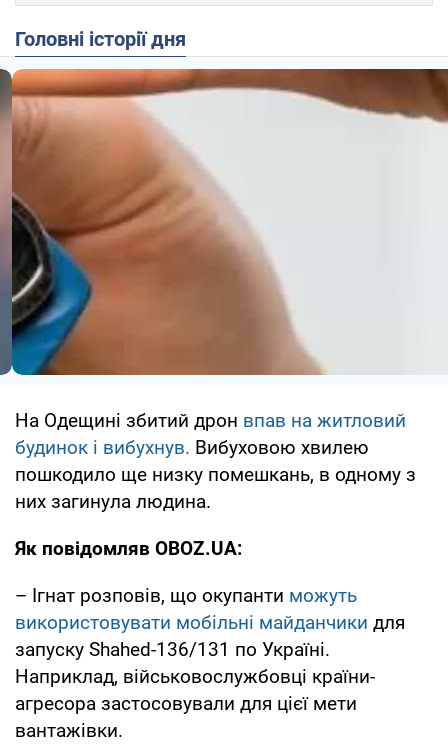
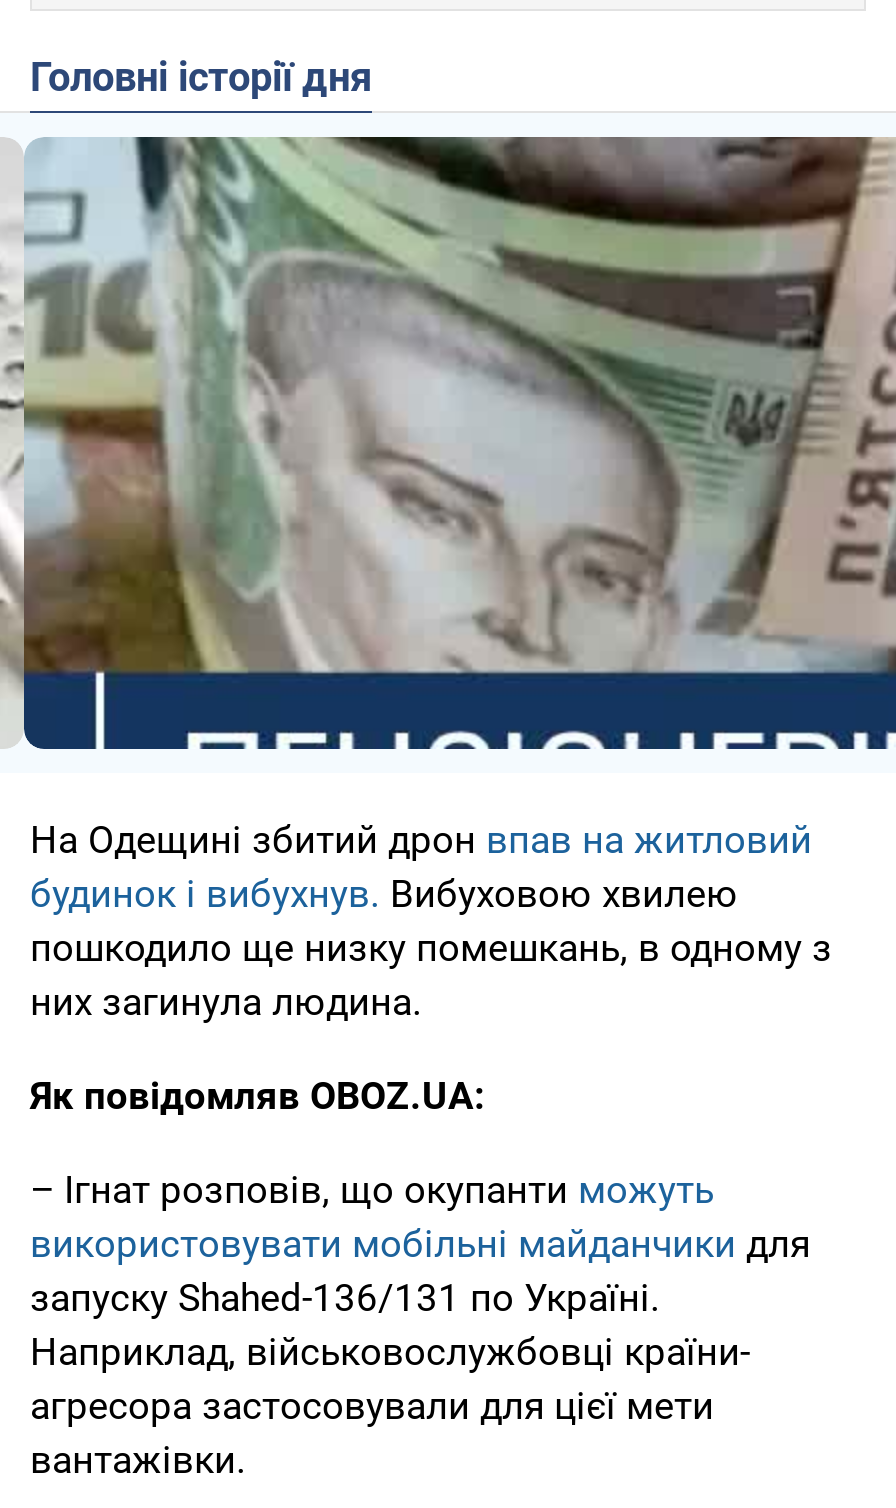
- [image]
+ [image]
